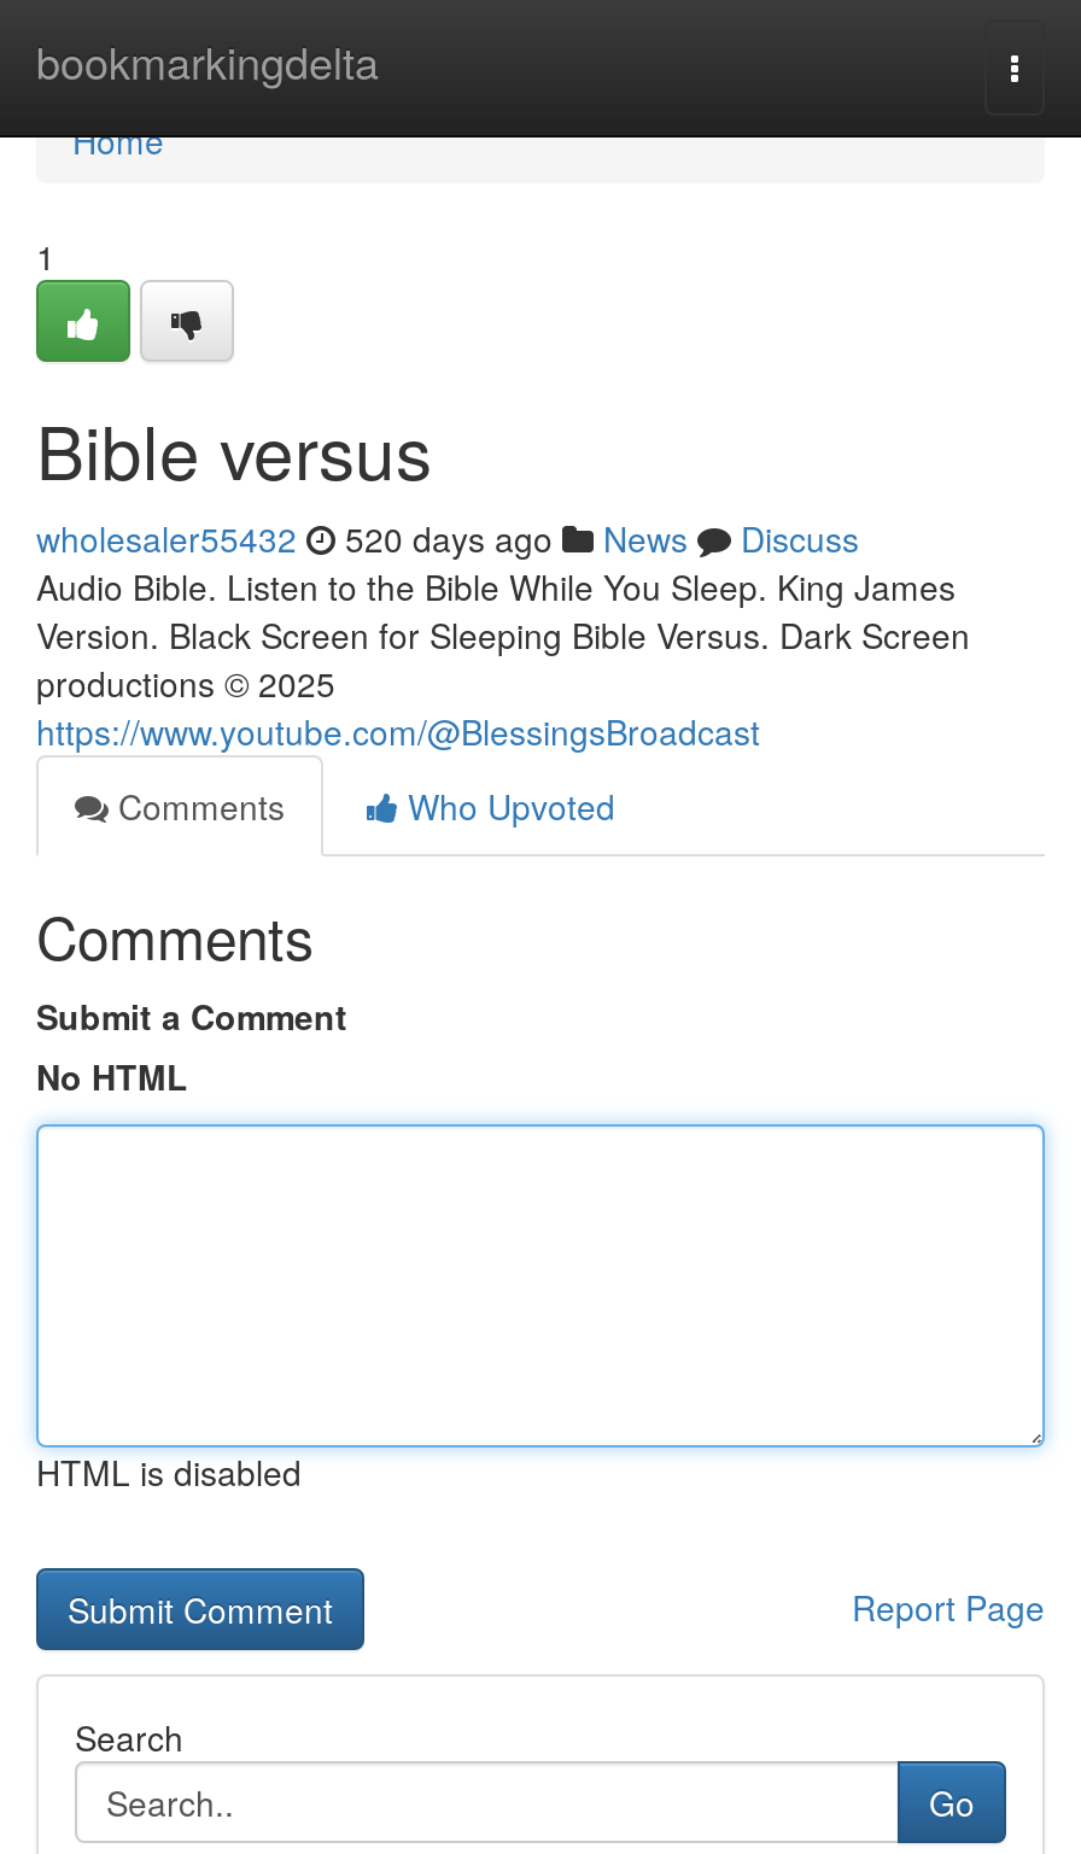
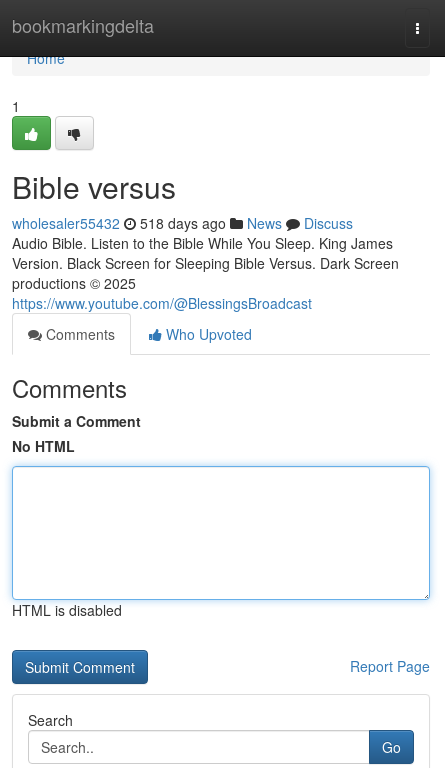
- wholesaler55432 520 days ago News Discuss
+ wholesaler55432 518 days ago News Discuss
